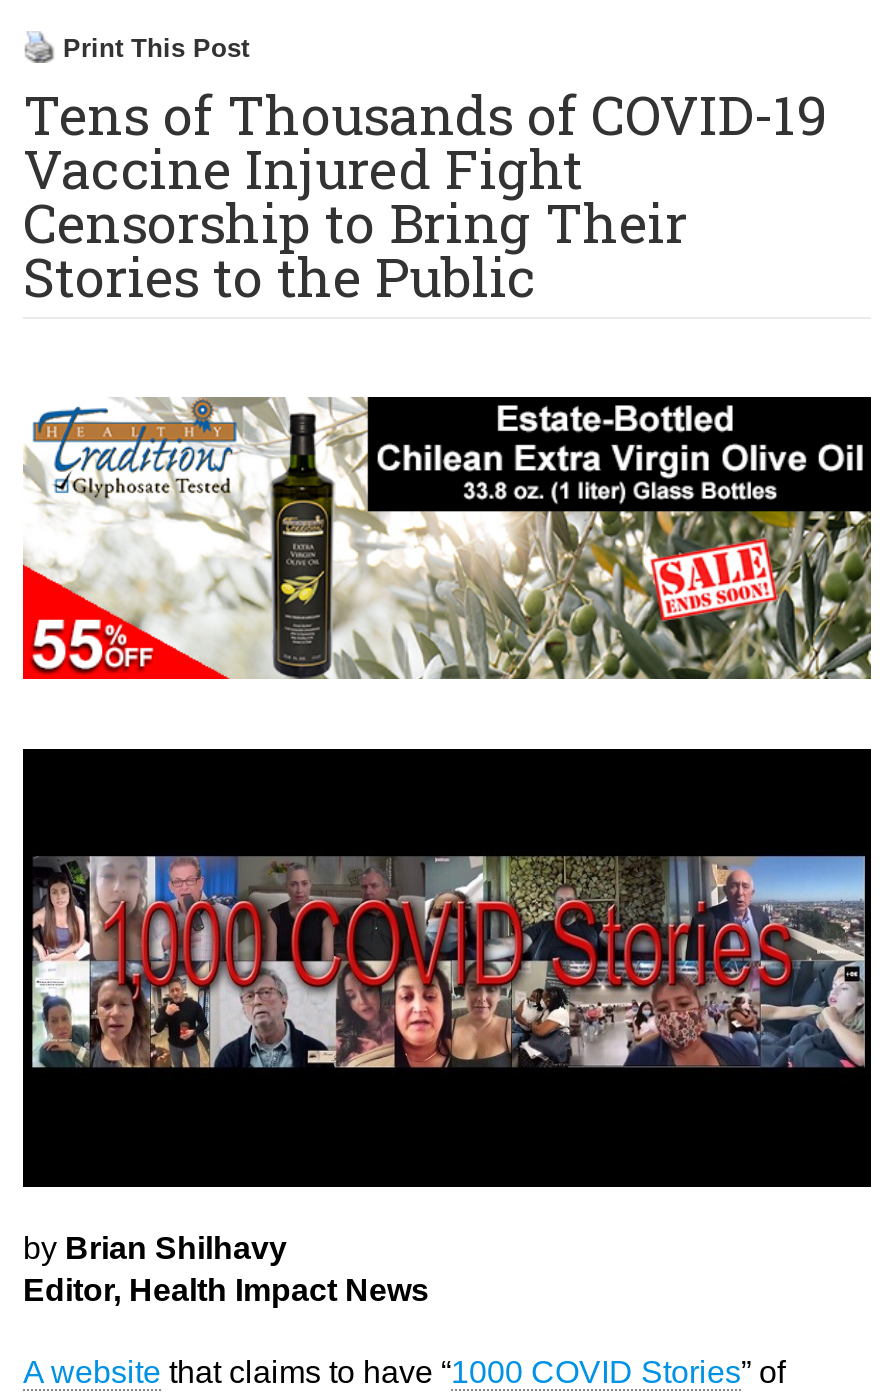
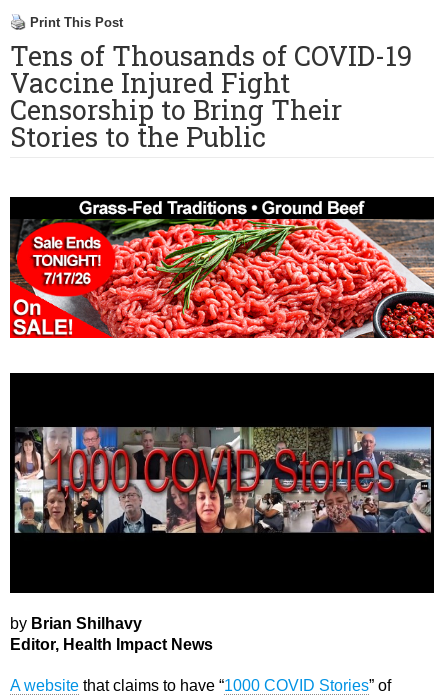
- [image]
+ [image]
